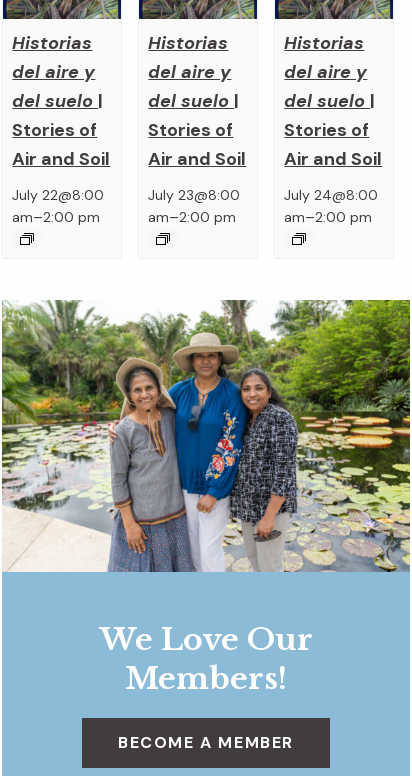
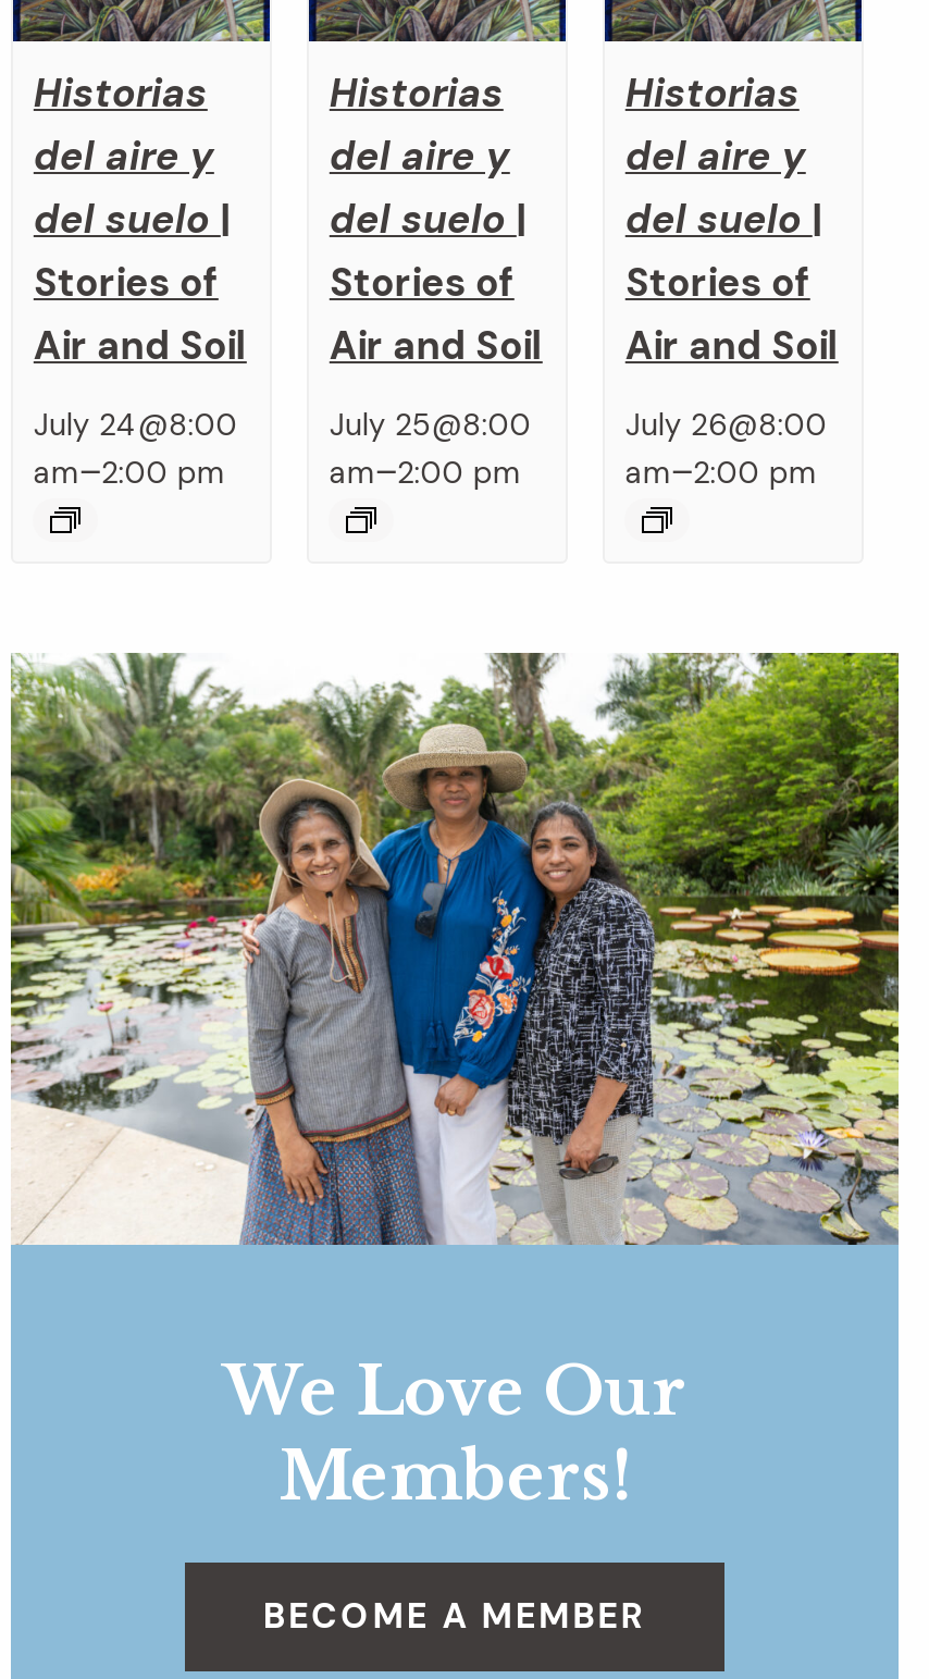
- July 22@8:00
+ July 24@8:00

- July 23@8:00
+ July 25@8:00

- July 24@8:00
+ July 26@8:00
